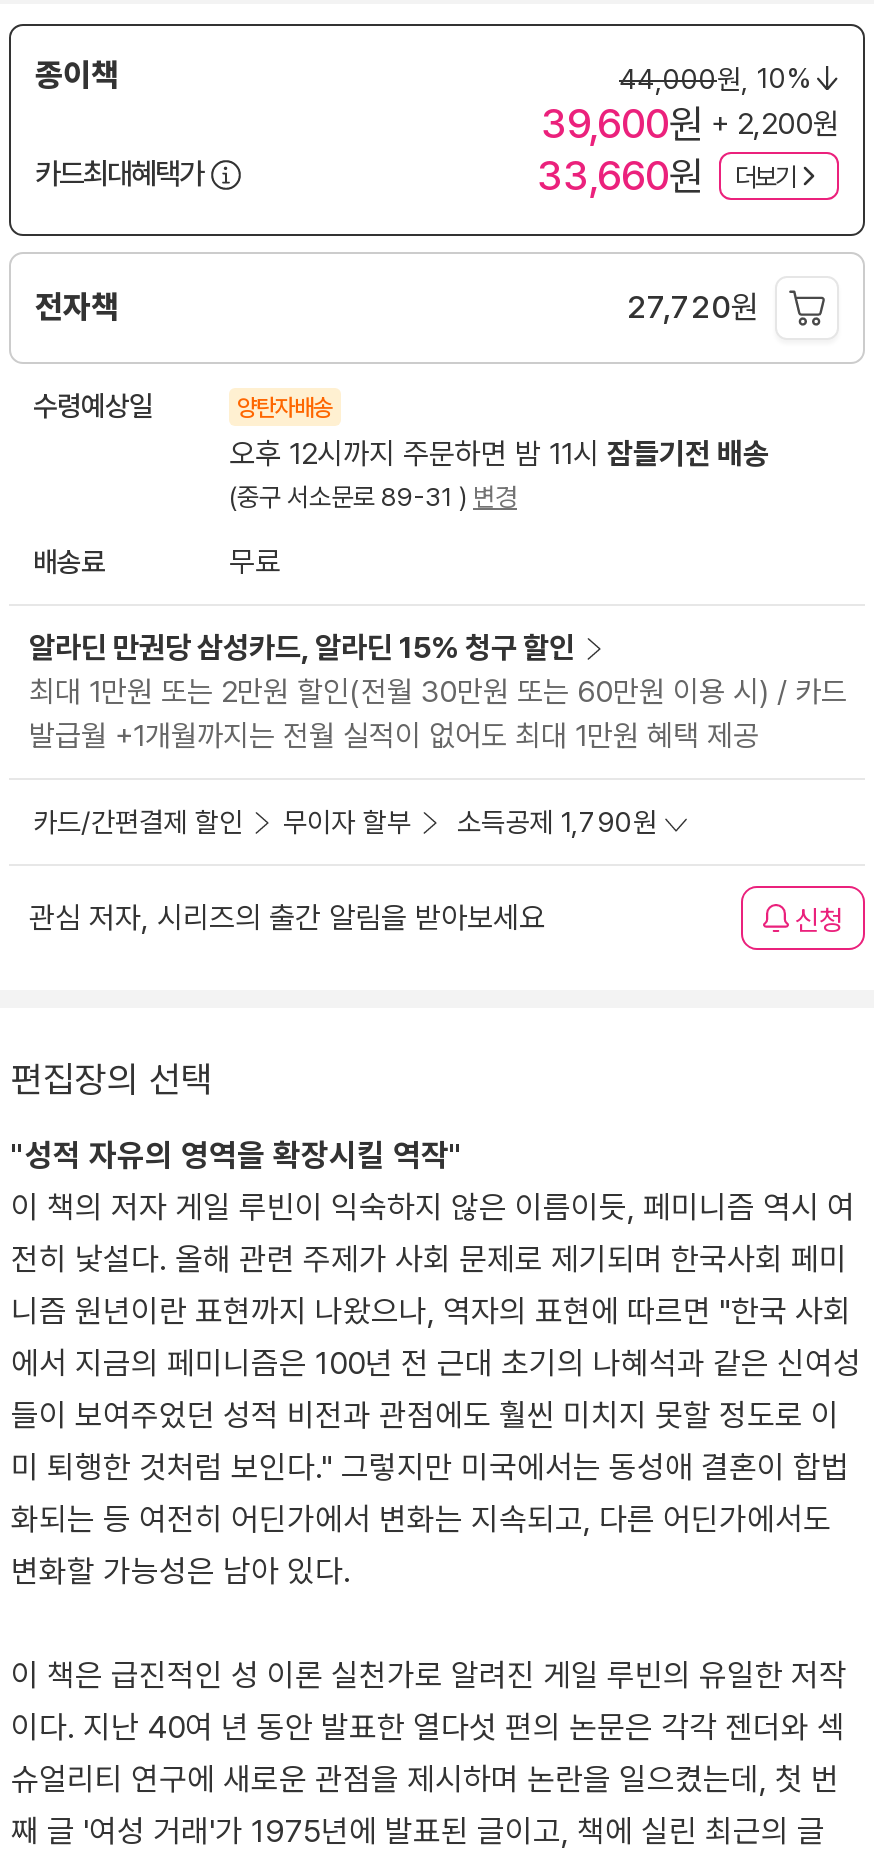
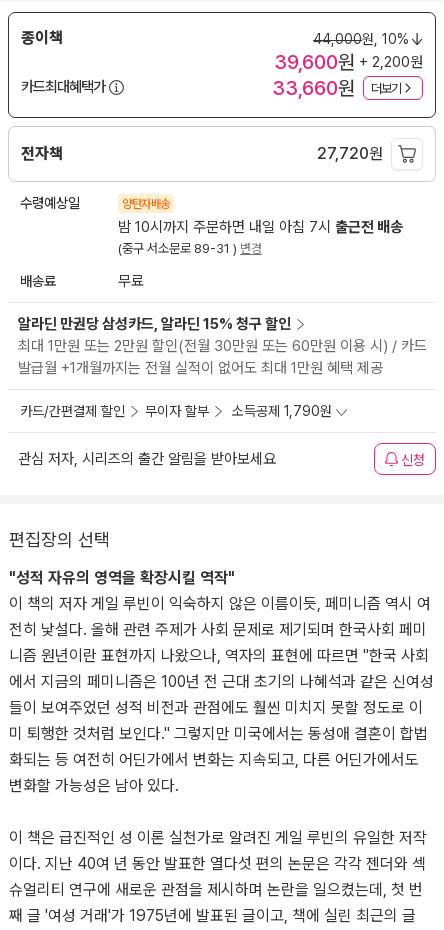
- 오후 12시까지 주문하면 밤 11시 잠들기전 배송
+ 밤 10시까지 주문하면 내일 아침 7시 출근전 배송
